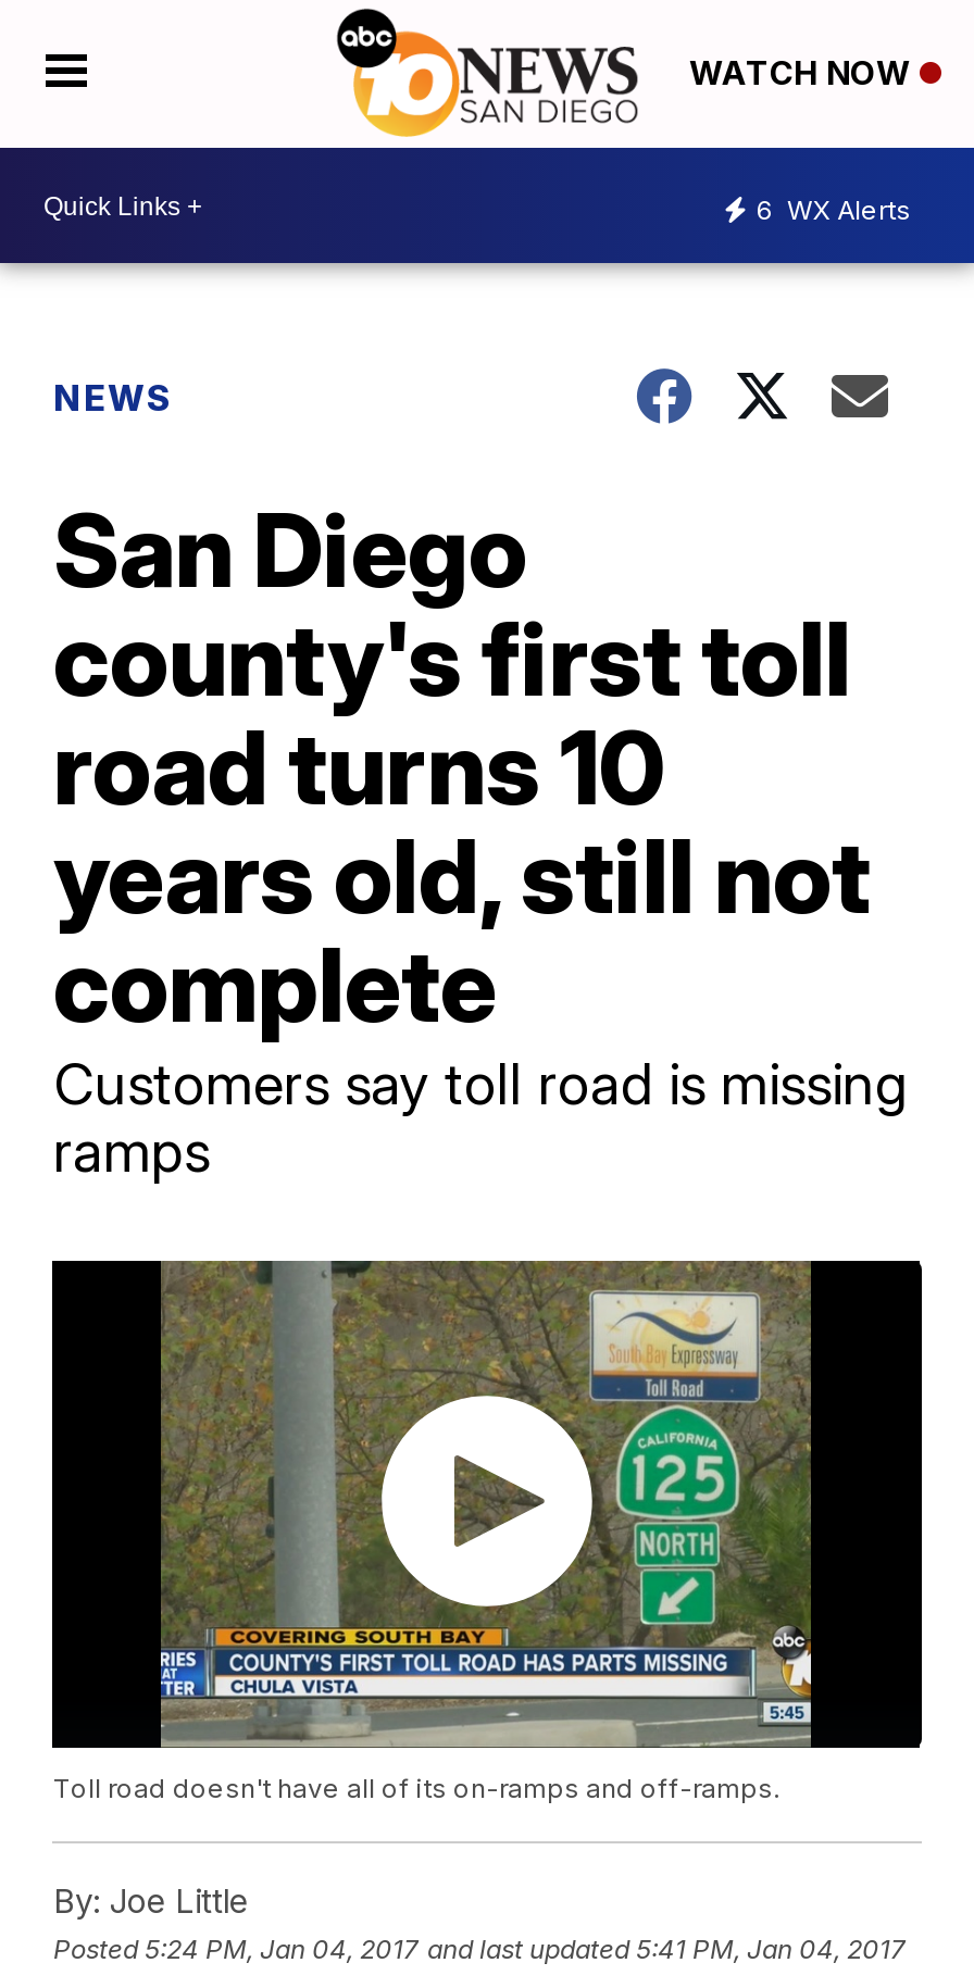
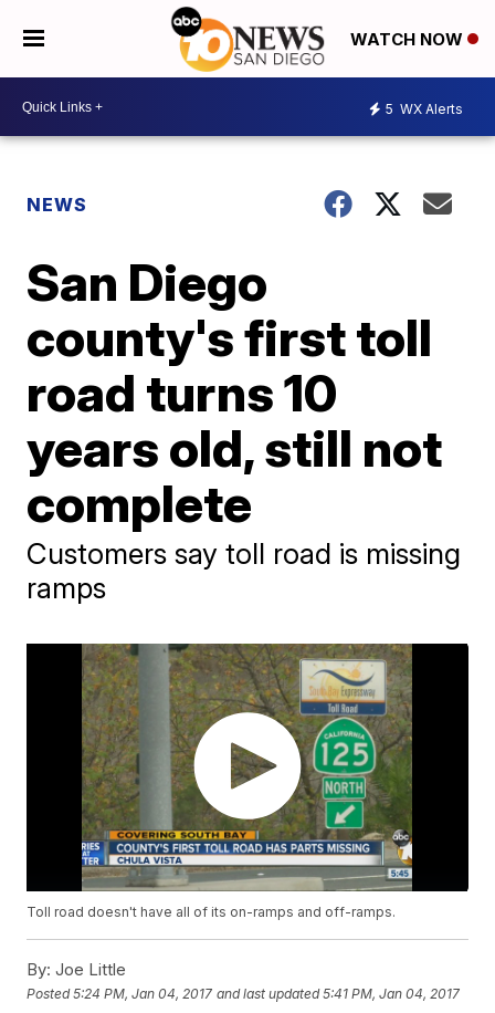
- 6 WX Alerts
+ 5 WX Alerts
